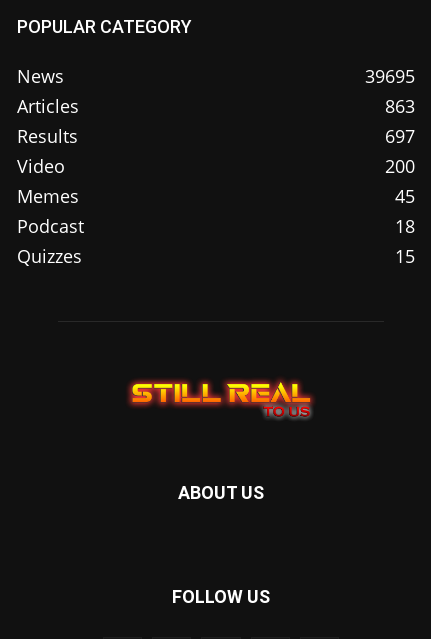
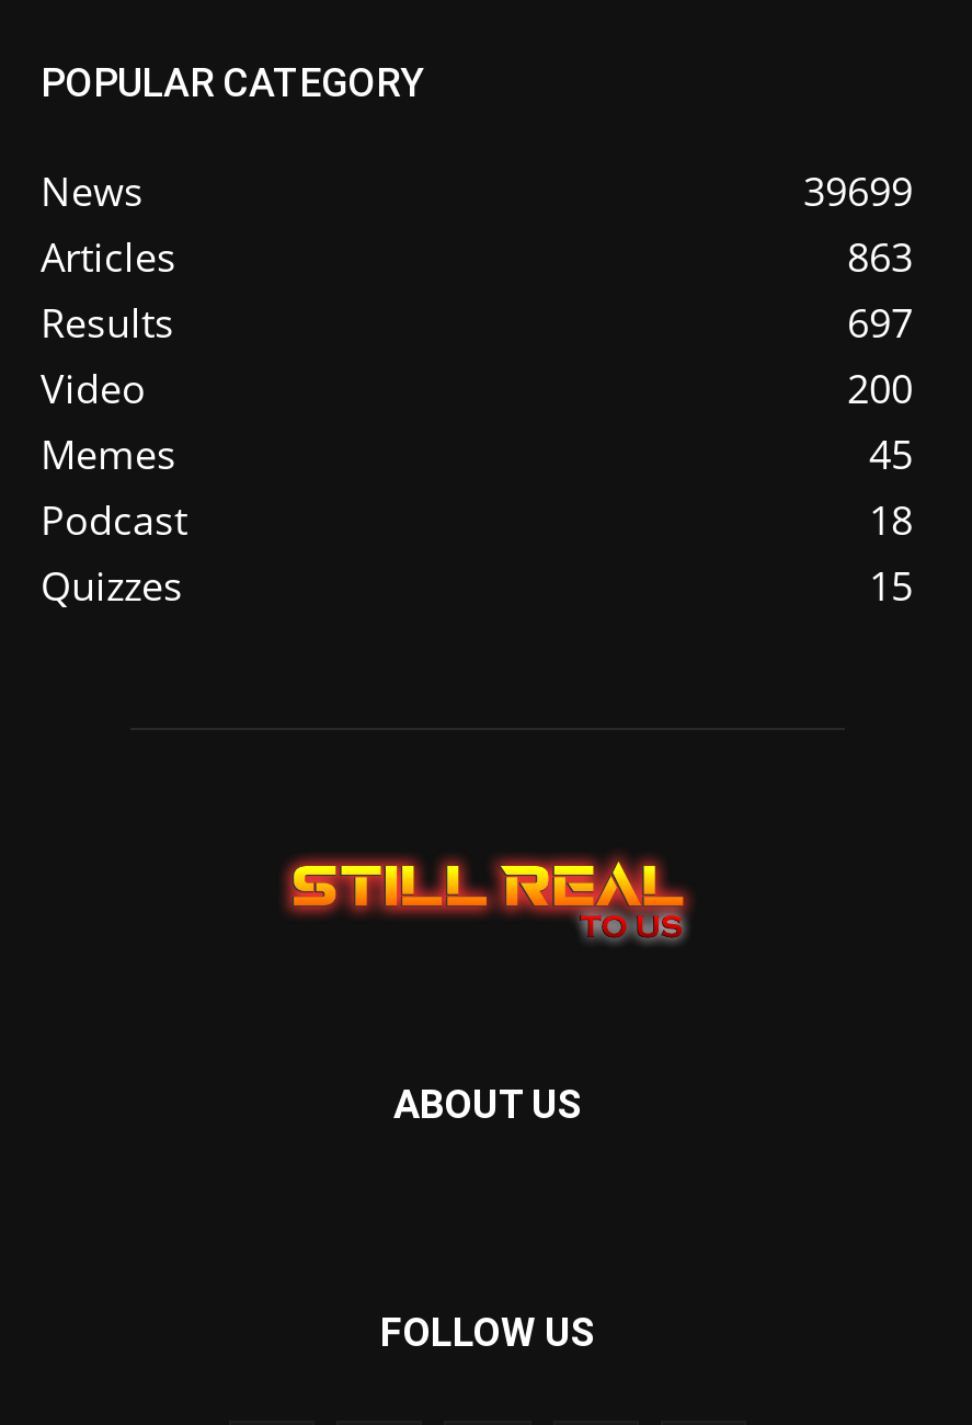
- 39695
+ 39699
